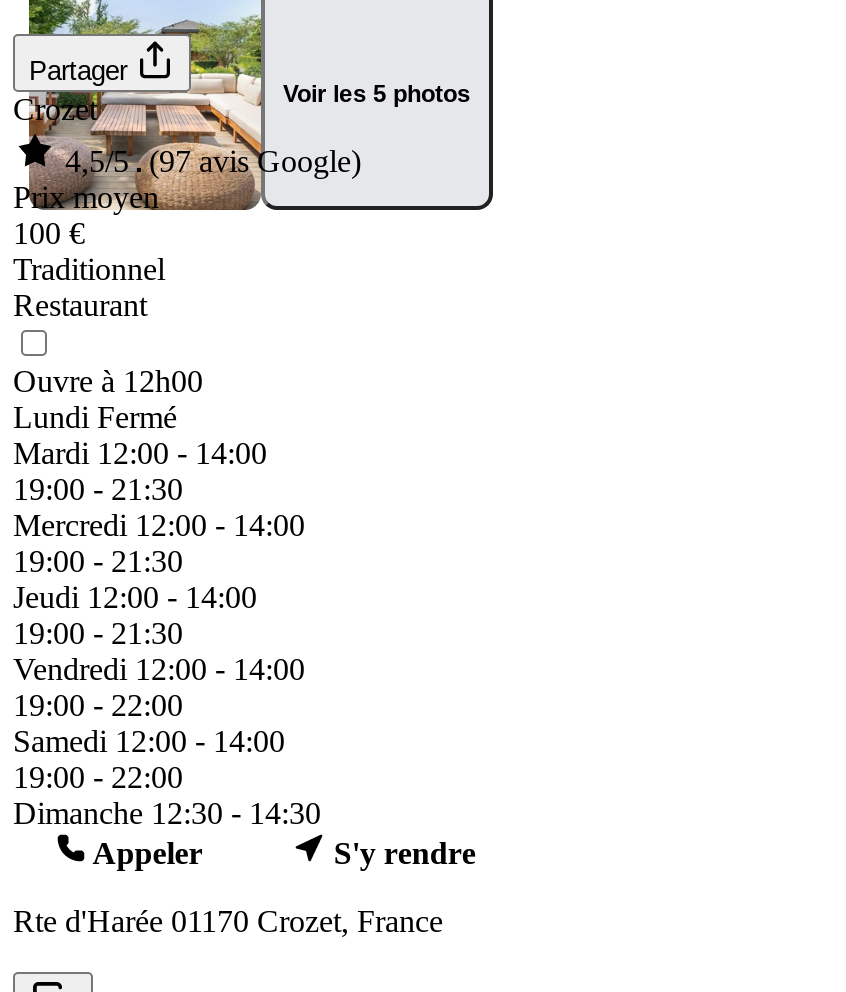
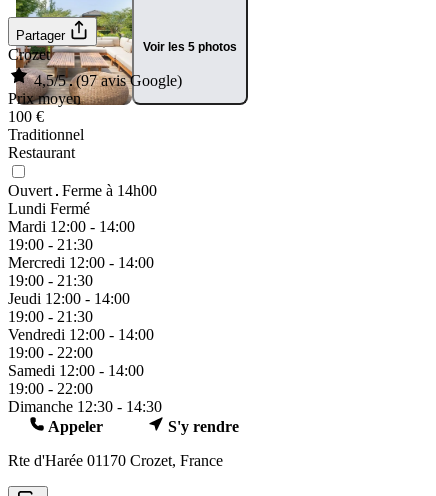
- Ouvre à 12h00
+ Ouvert Ferme à 14h00
